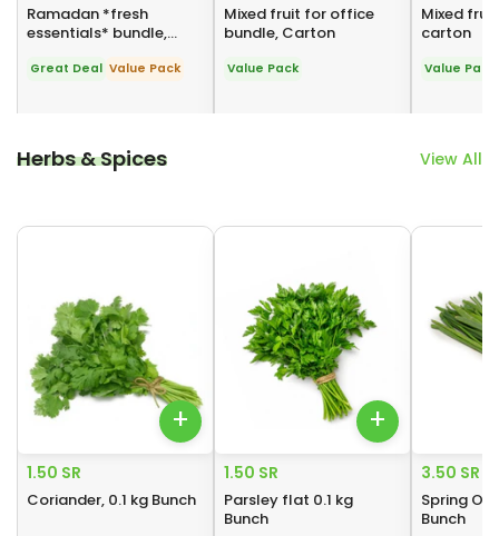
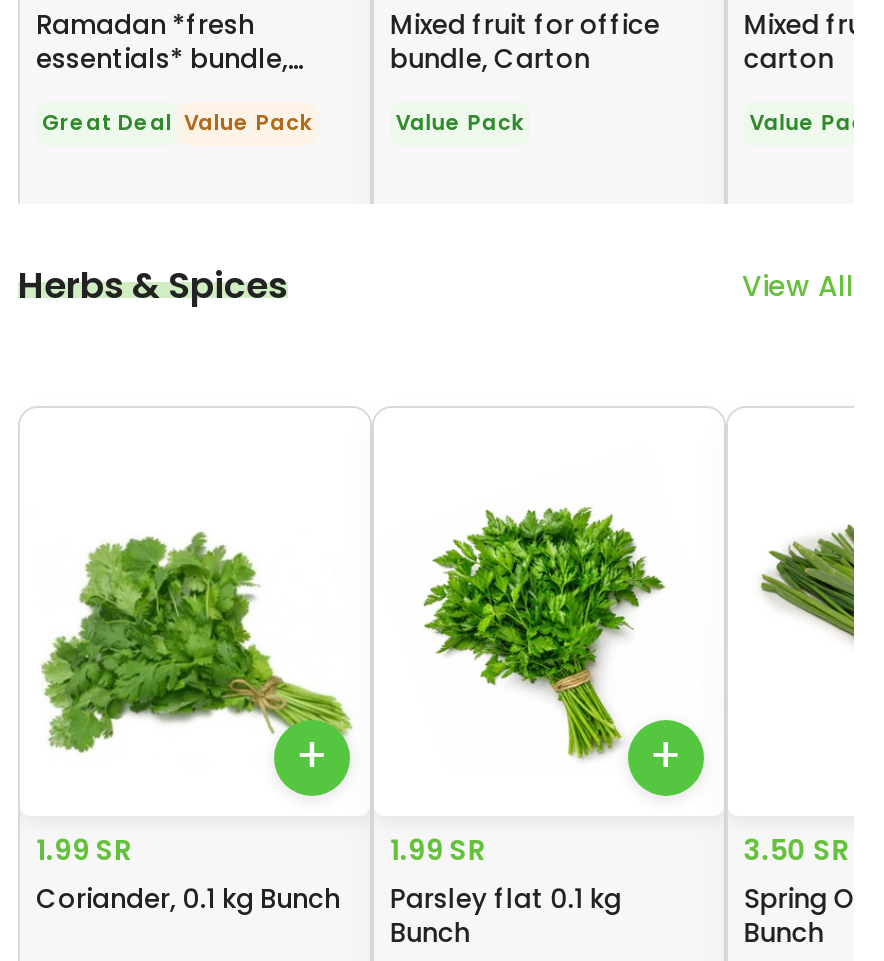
- 1.50 SR
+ 1.99 SR

- 1.50 SR
+ 1.99 SR
